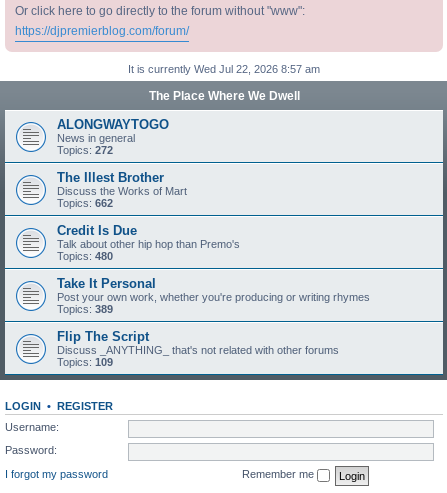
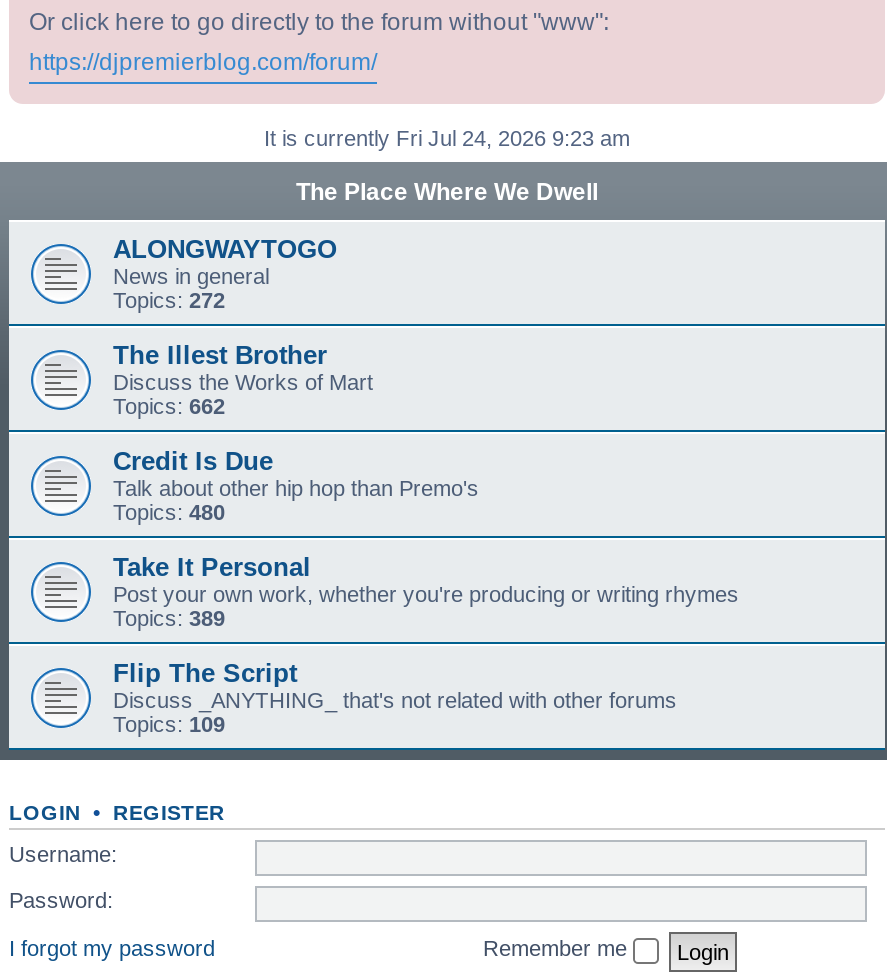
- It is currently Wed Jul 22, 2026 8:57 am
+ It is currently Fri Jul 24, 2026 9:23 am
